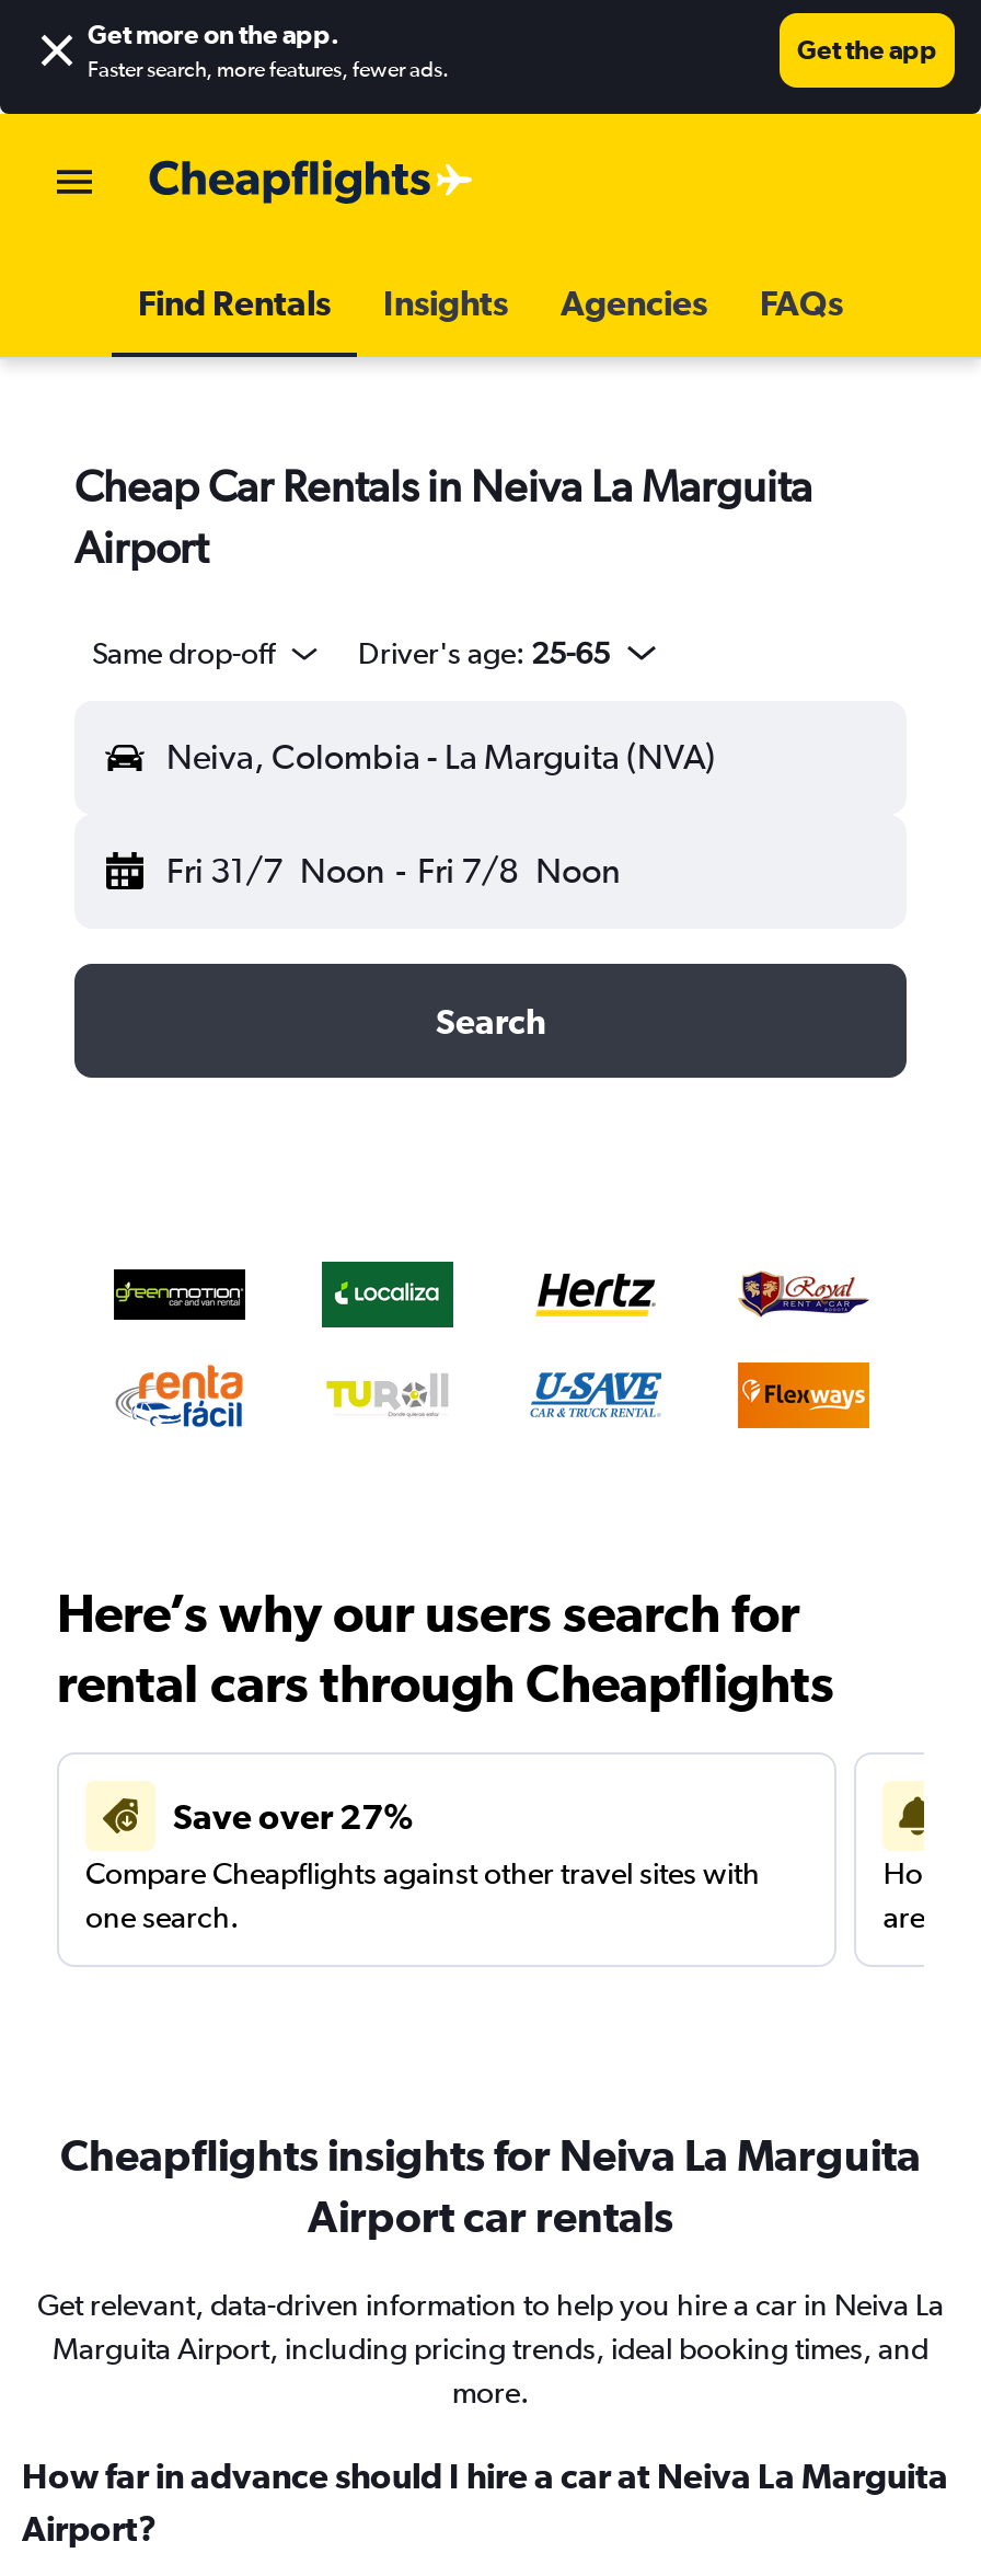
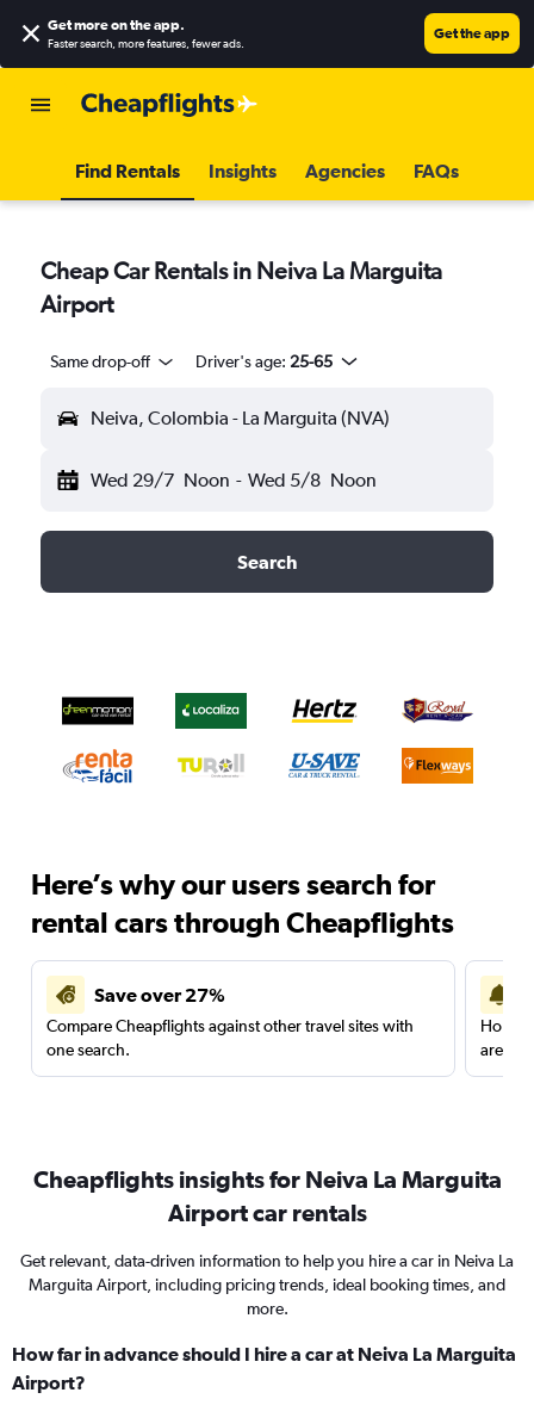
- Fri 31/7 Noon - Fri 7/8 Noon
+ Wed 29/7 Noon - Wed 5/8 Noon
